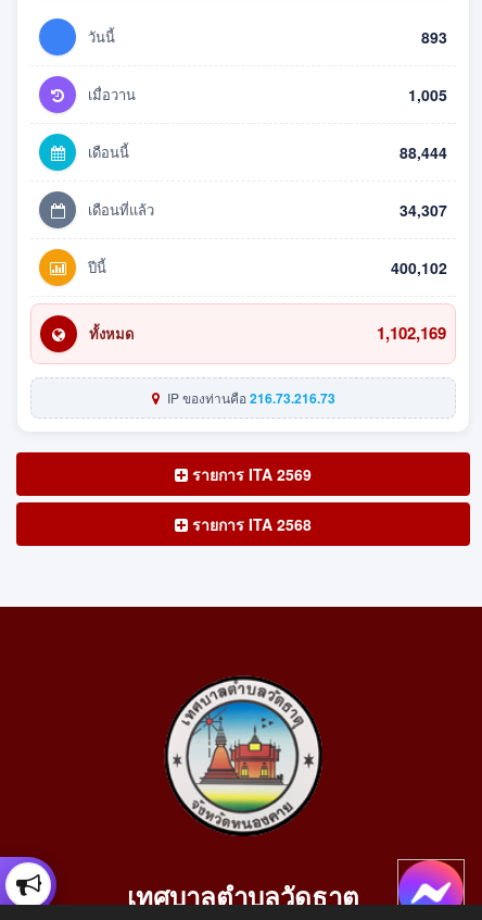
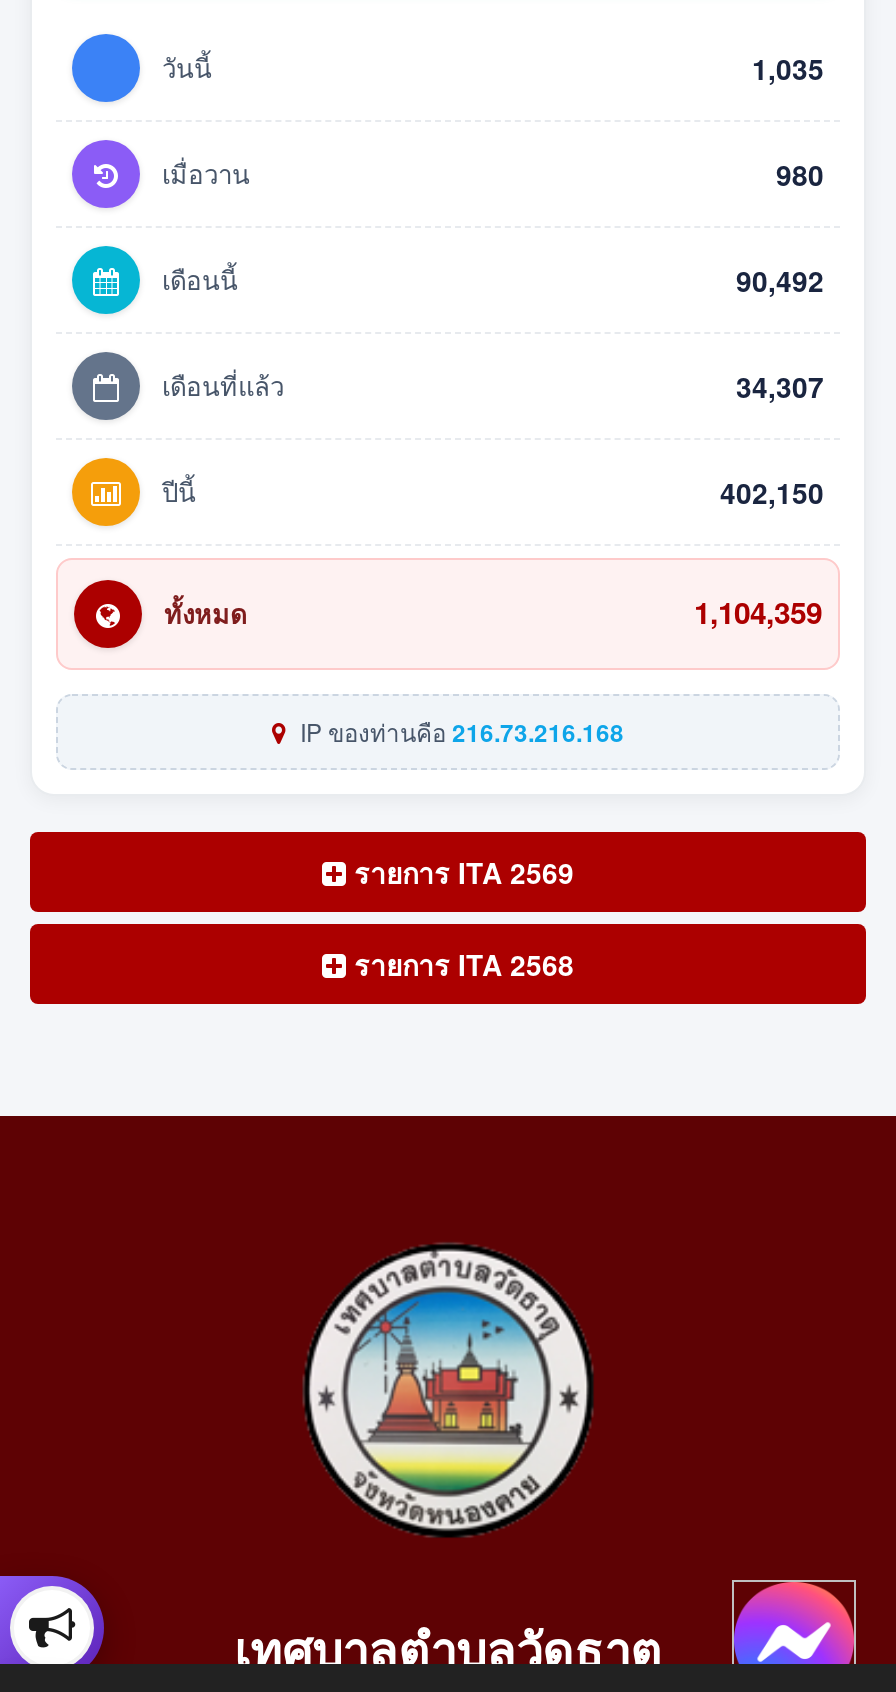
- 893
+ 1,035

- 1,005
+ 980

- 88,444
+ 90,492

- 400,102
+ 402,150

- 1,102,169
+ 1,104,359

- IP ของท่านคือ216.73.216.73
+ IP ของท่านคือ216.73.216.168
